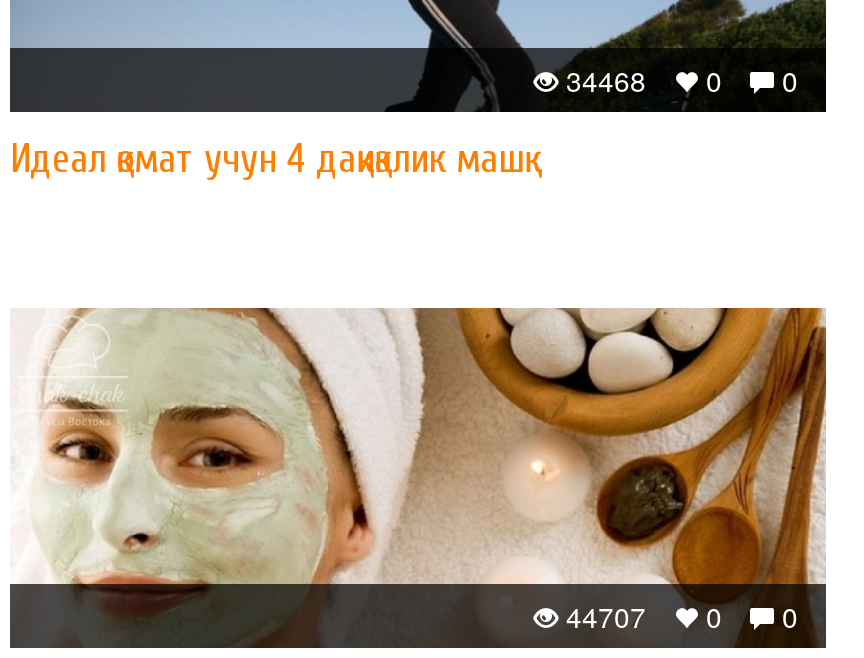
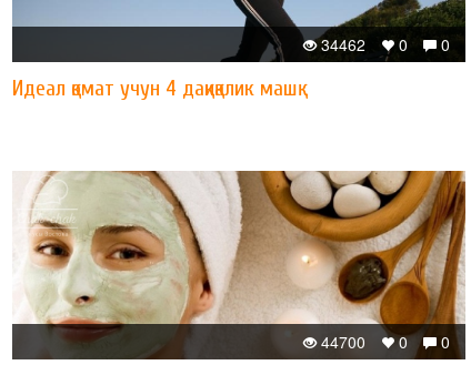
- 34468 0 0
+ 34462 0 0

- 44707 0 0
+ 44700 0 0
